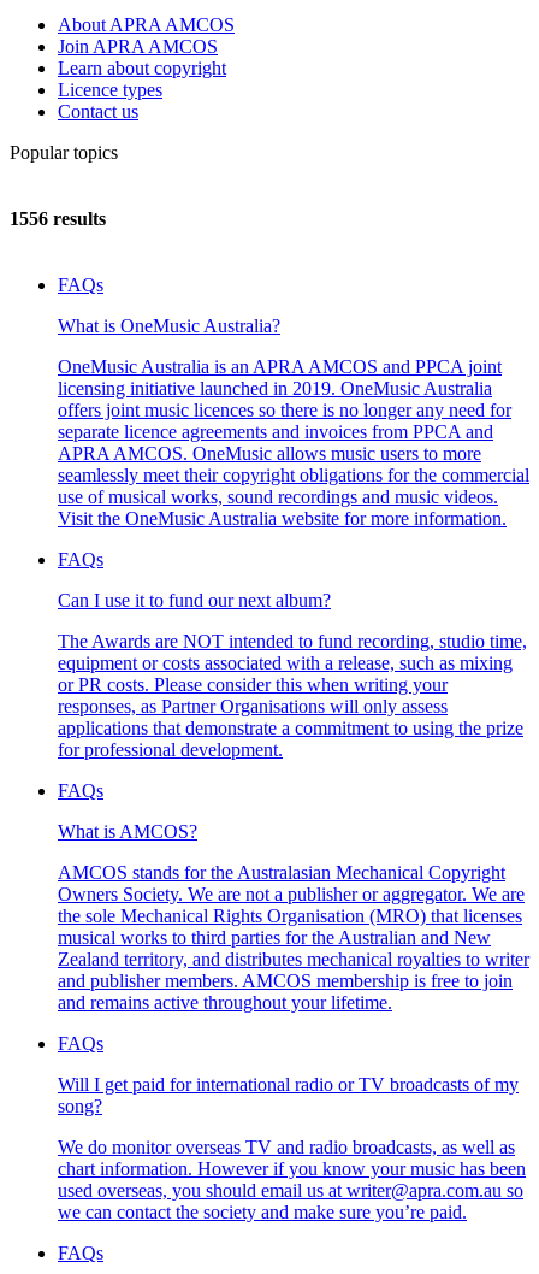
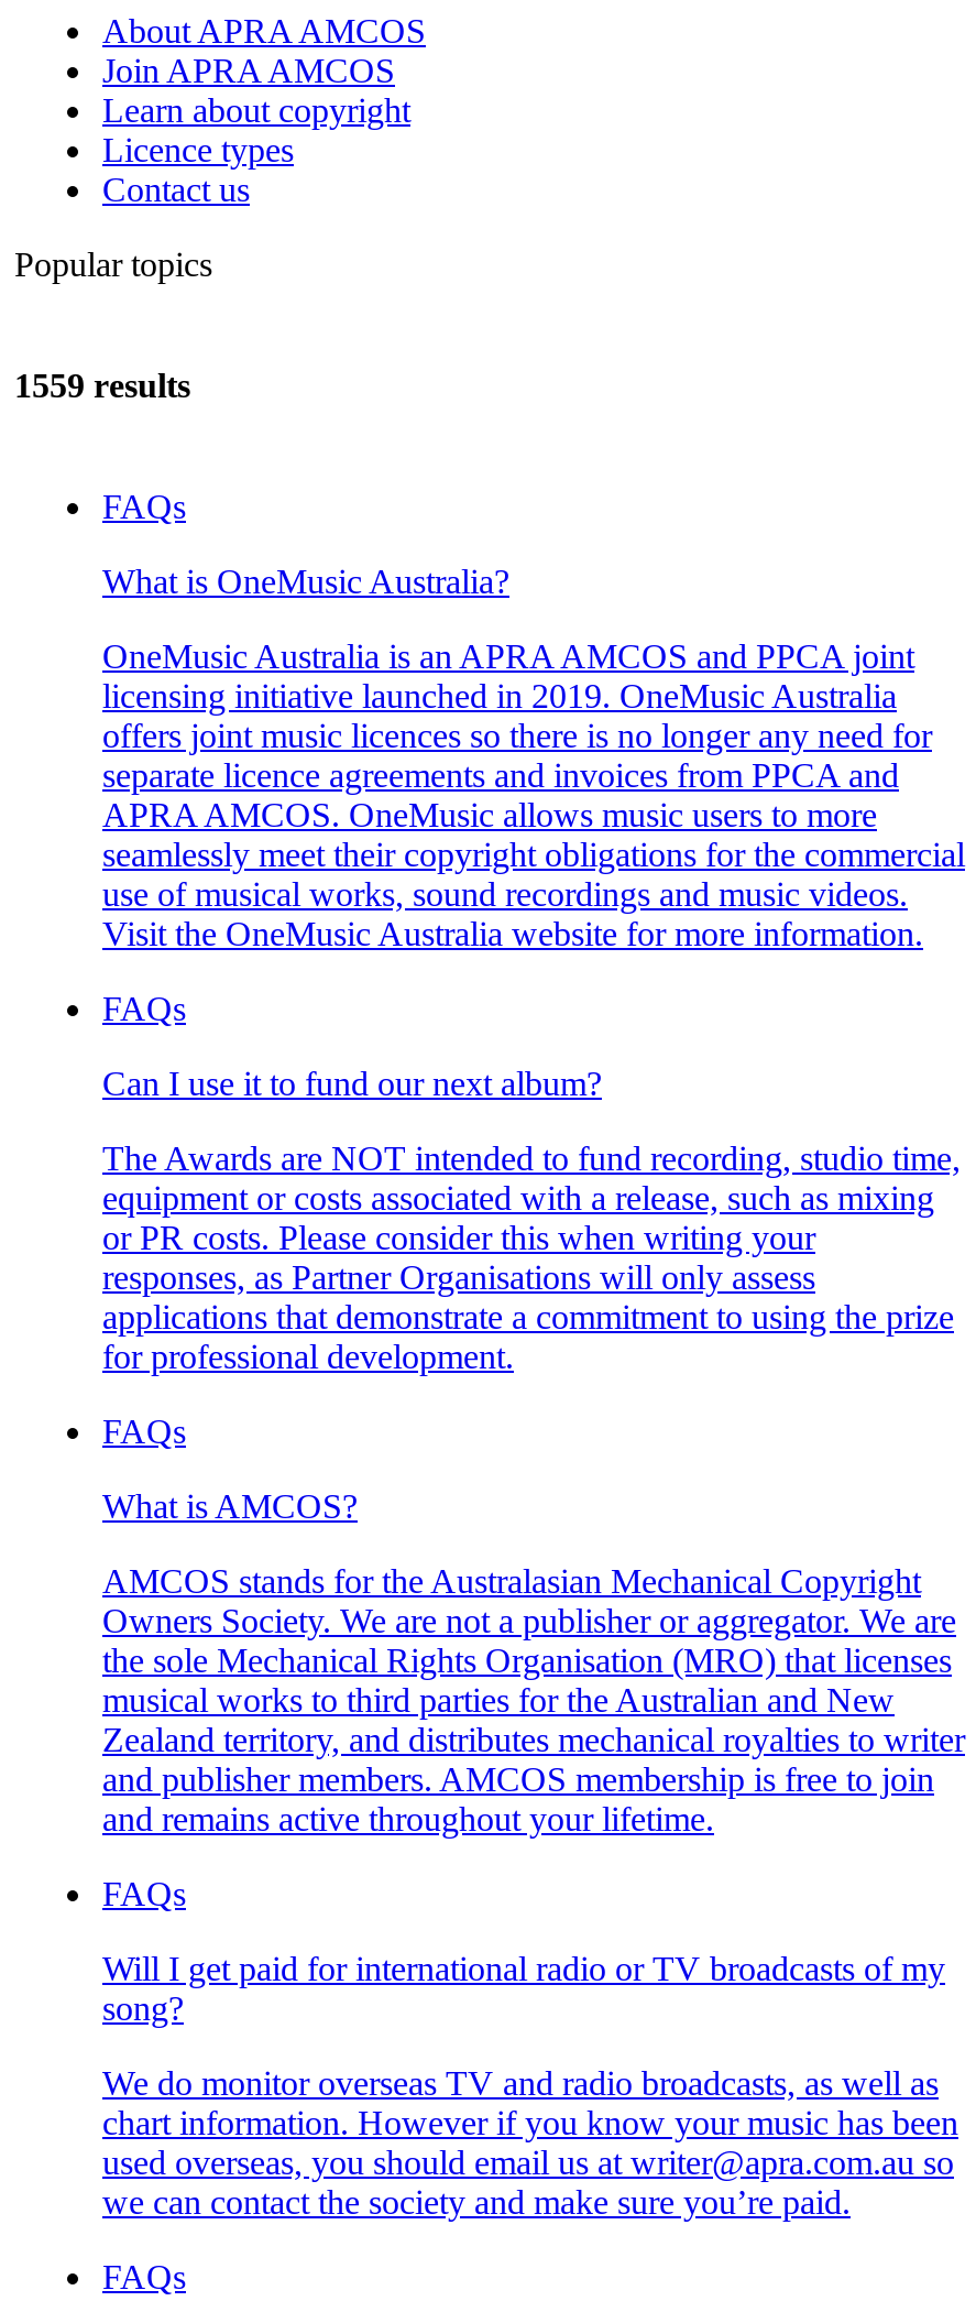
- 1556 results
+ 1559 results
